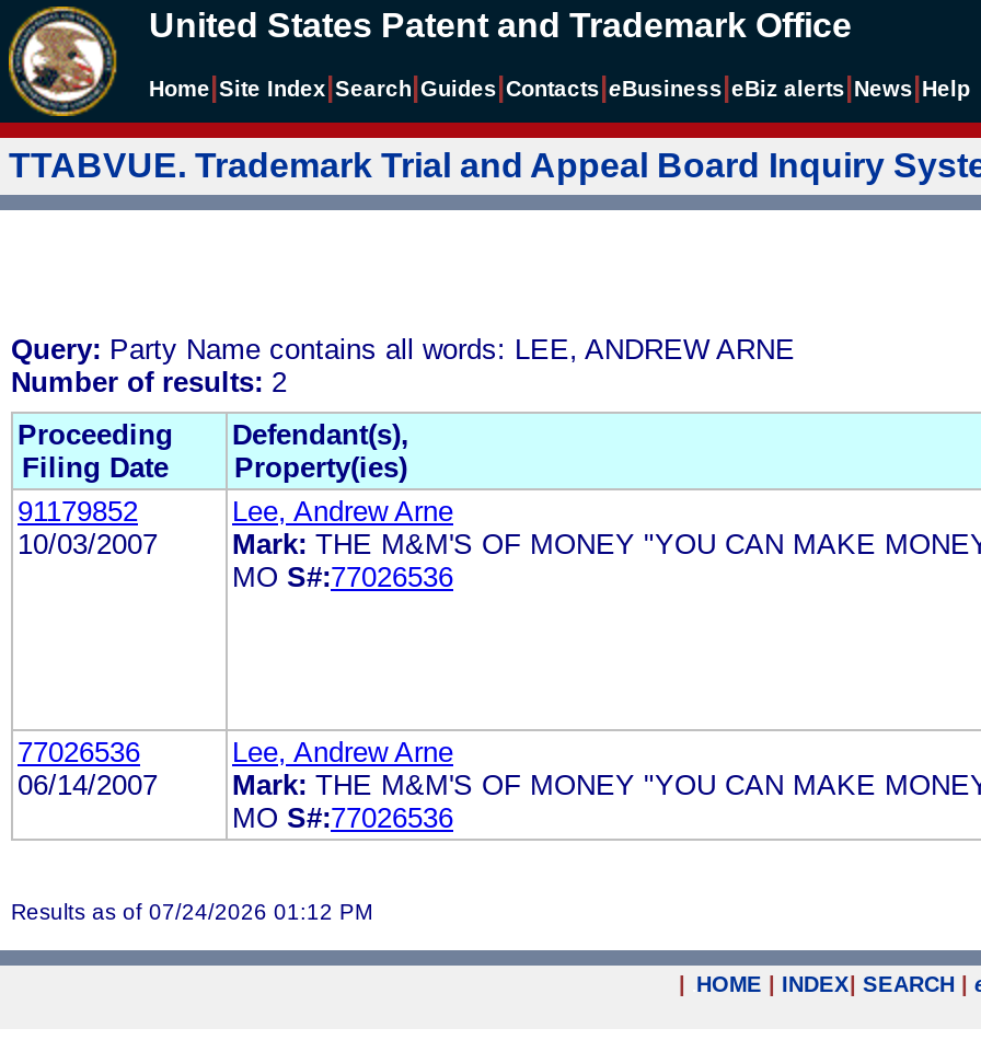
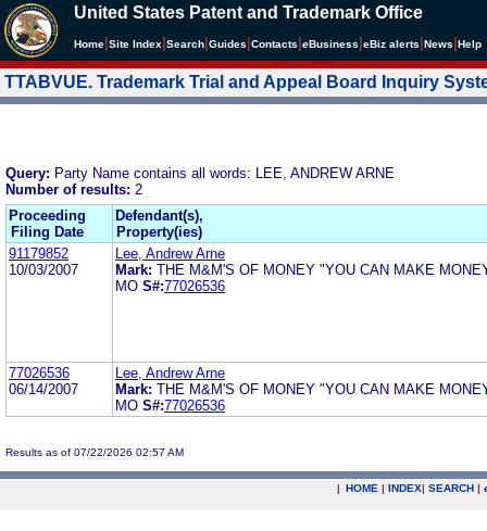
- Results as of 07/24/2026 01:12 PM
+ Results as of 07/22/2026 02:57 AM
